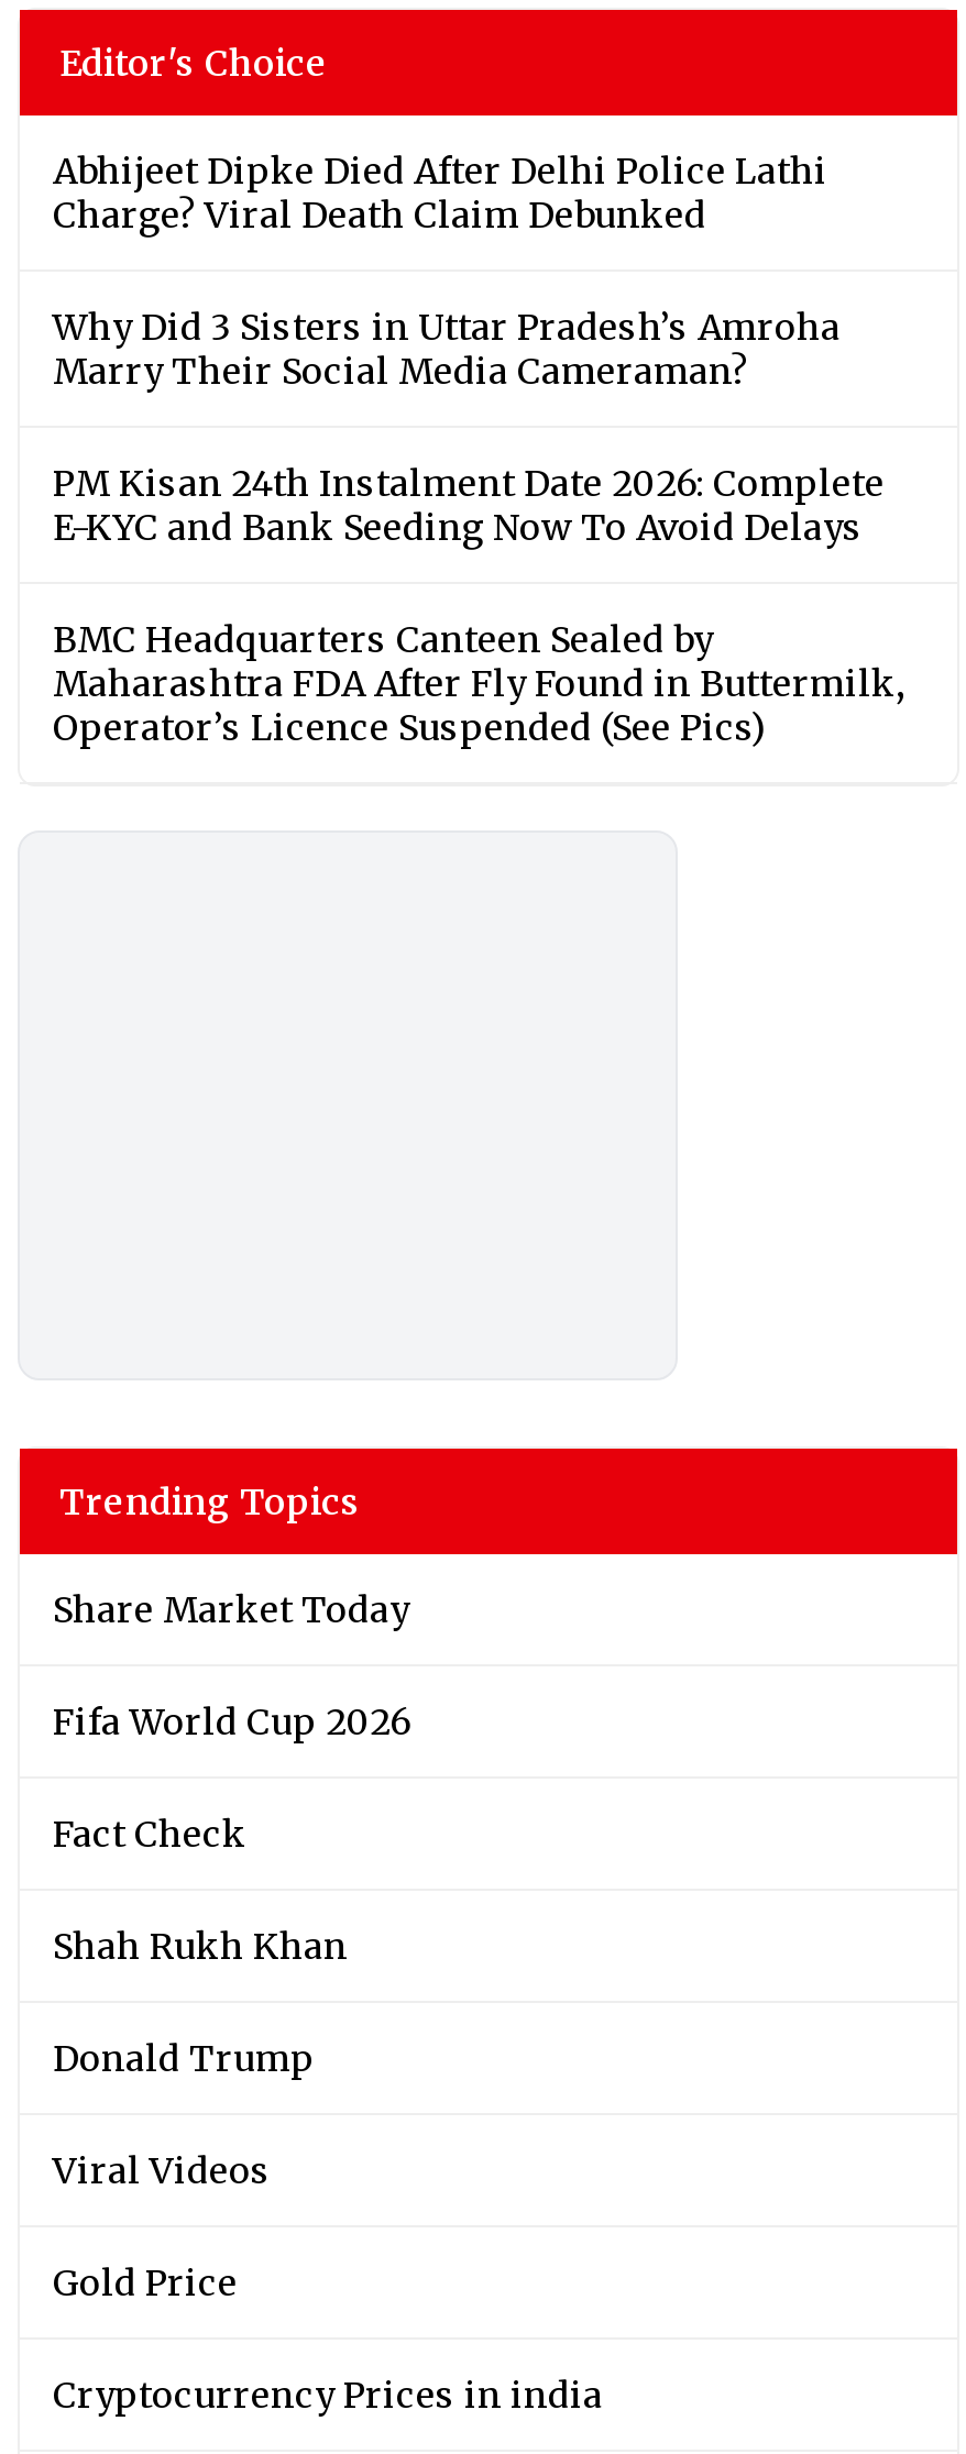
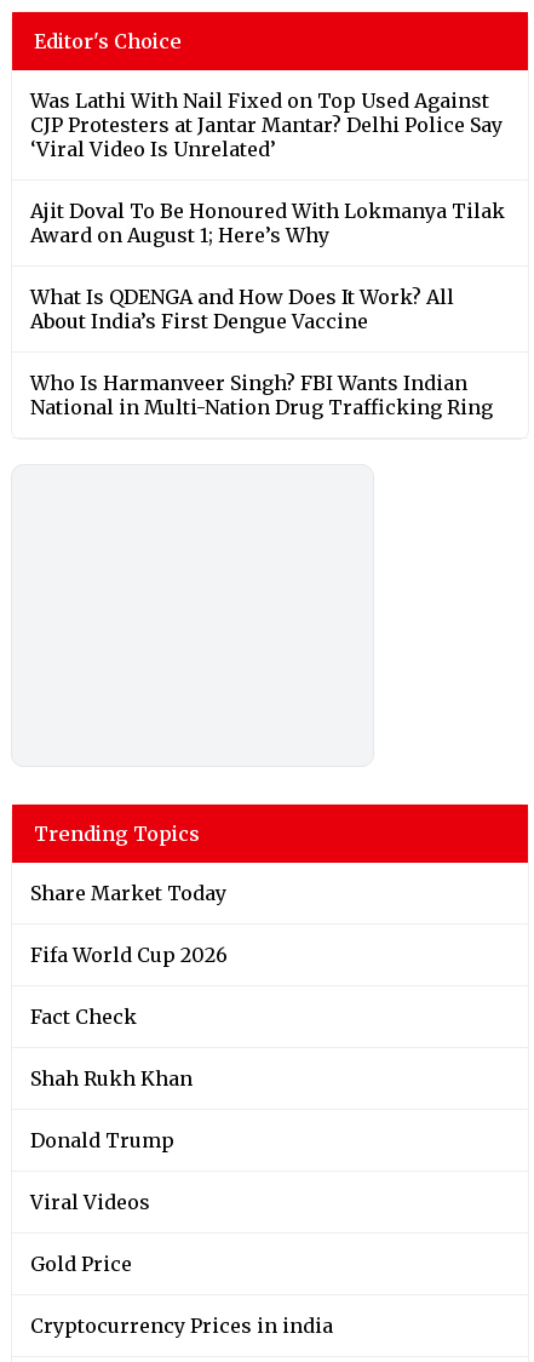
- Abhijeet Dipke Died After Delhi Police Lathi
- Charge? Viral Death Claim Debunked
+ Was Lathi With Nail Fixed on Top Used Against
+ CJP Protesters at Jantar Mantar? Delhi Police Say
+ ‘Viral Video Is Unrelated’

- Why Did 3 Sisters in Uttar Pradesh’s Amroha
- Marry Their Social Media Cameraman?
+ Ajit Doval To Be Honoured With Lokmanya Tilak
+ Award on August 1; Here’s Why

- PM Kisan 24th Instalment Date 2026: Complete
- E-KYC and Bank Seeding Now To Avoid Delays
+ What Is QDENGA and How Does It Work? All
+ About India’s First Dengue Vaccine

- BMC Headquarters Canteen Sealed by
- Maharashtra FDA After Fly Found in Buttermilk,
- Operator’s Licence Suspended (See Pics)
+ Who Is Harmanveer Singh? FBI Wants Indian
+ National in Multi-Nation Drug Trafficking Ring
